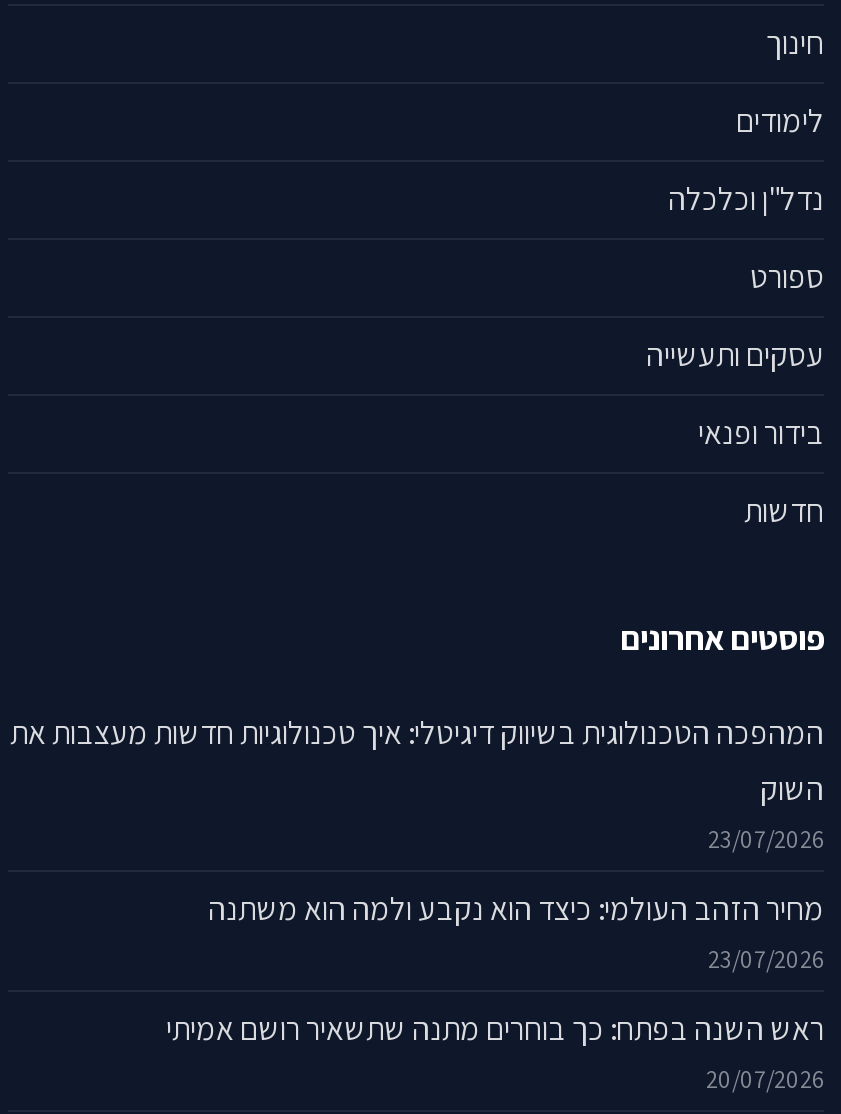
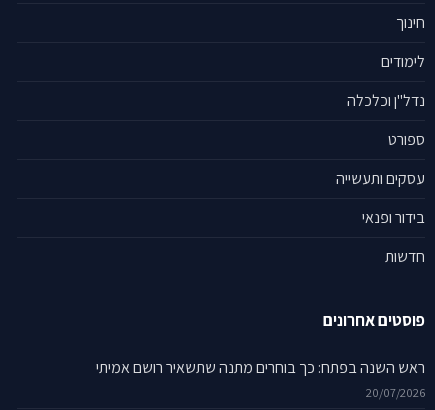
- המהפכה הטכנולוגית בשיווק דיגיטלי: איך טכנולוגיות חדשות מעצבות את
- השוק
- 23/07/2026
- מחיר הזהב העולמי: כיצד הוא נקבע ולמה הוא משתנה
- 23/07/2026
